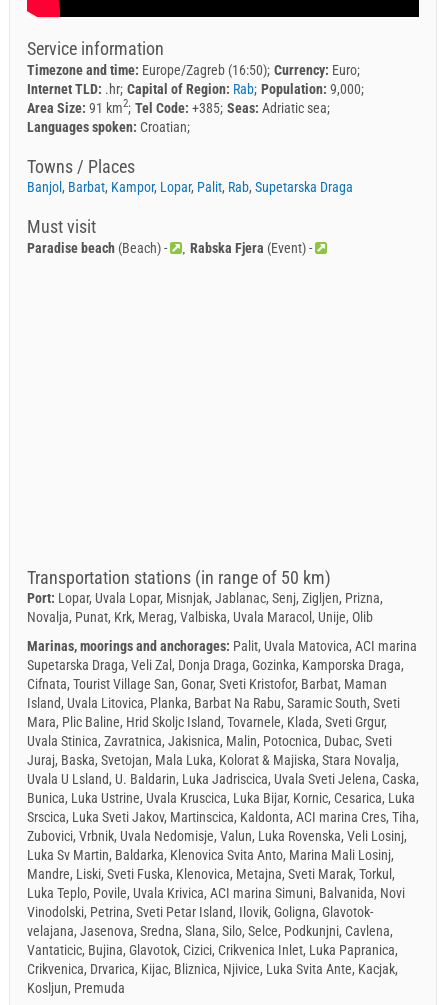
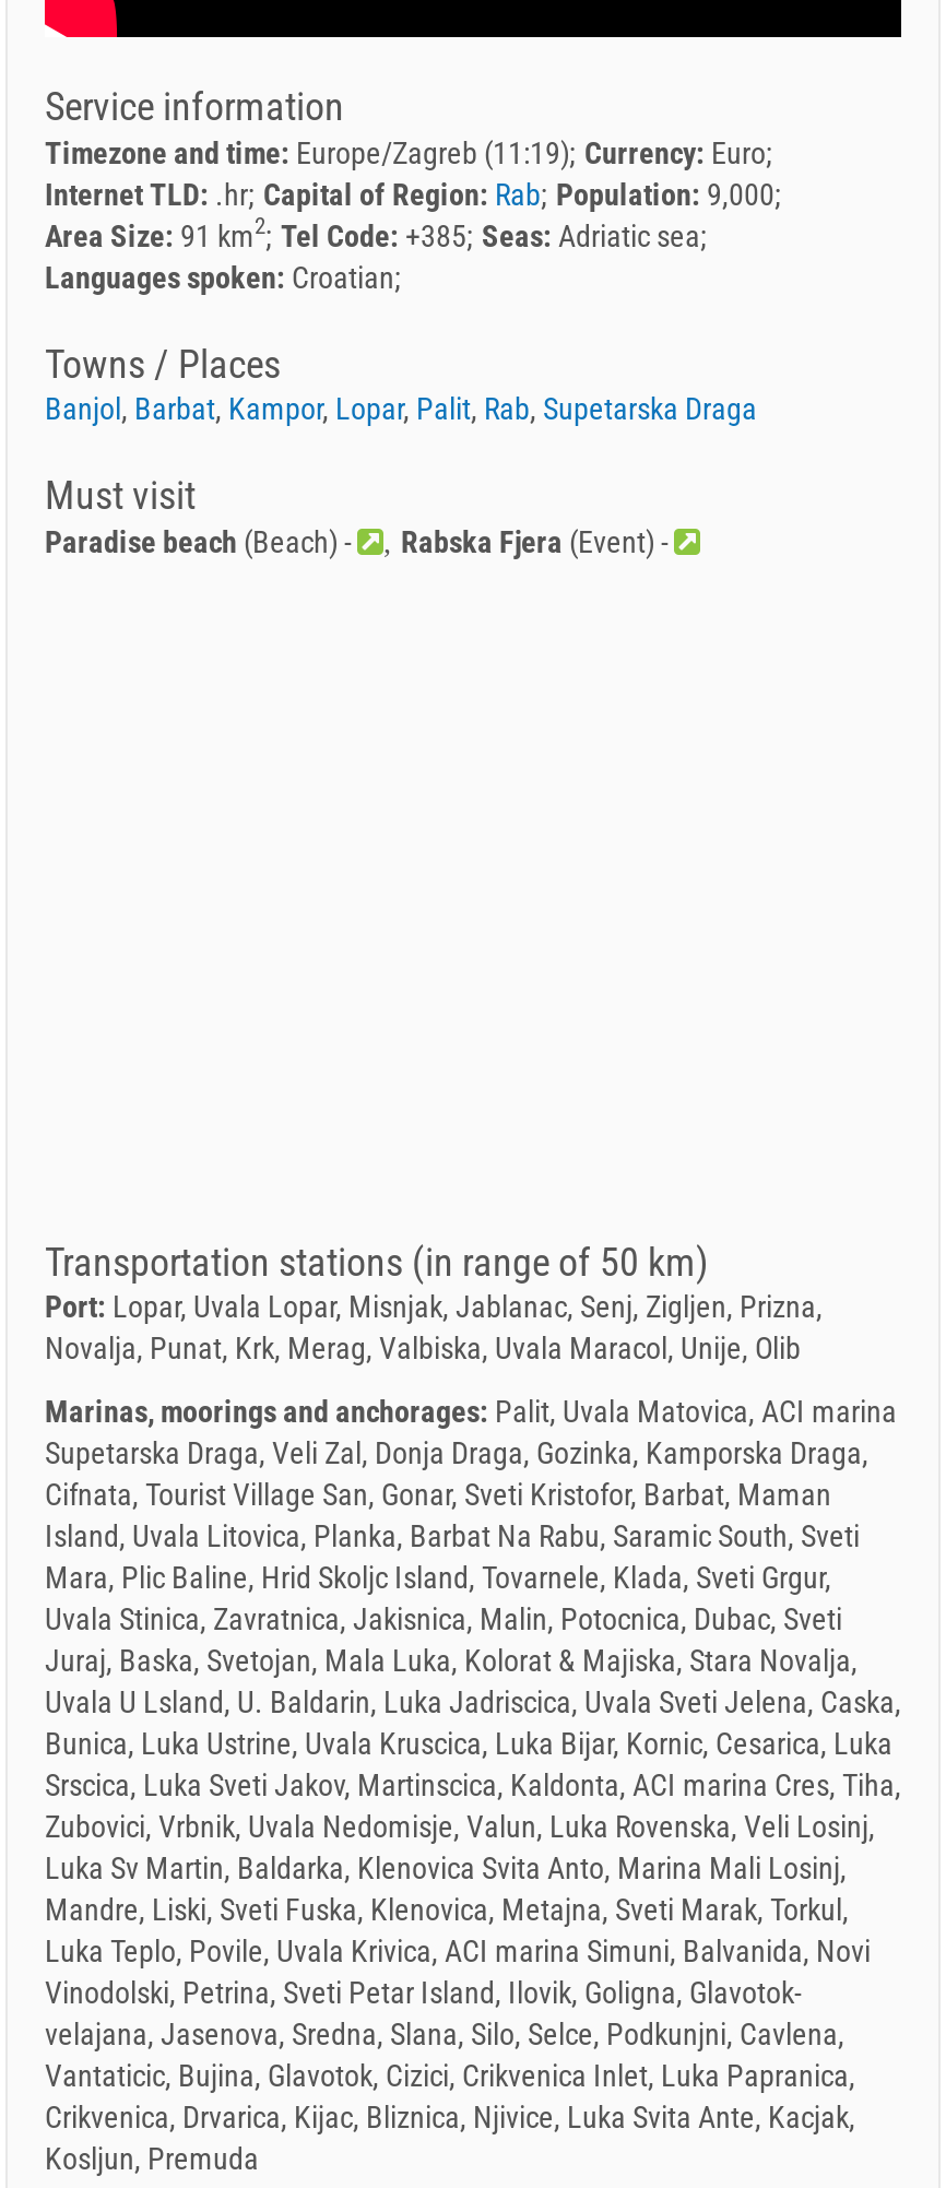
- Timezone and time: Europe/Zagreb (16:50) Currency: Euro
+ Timezone and time: Europe/Zagreb (11:19) Currency: Euro
